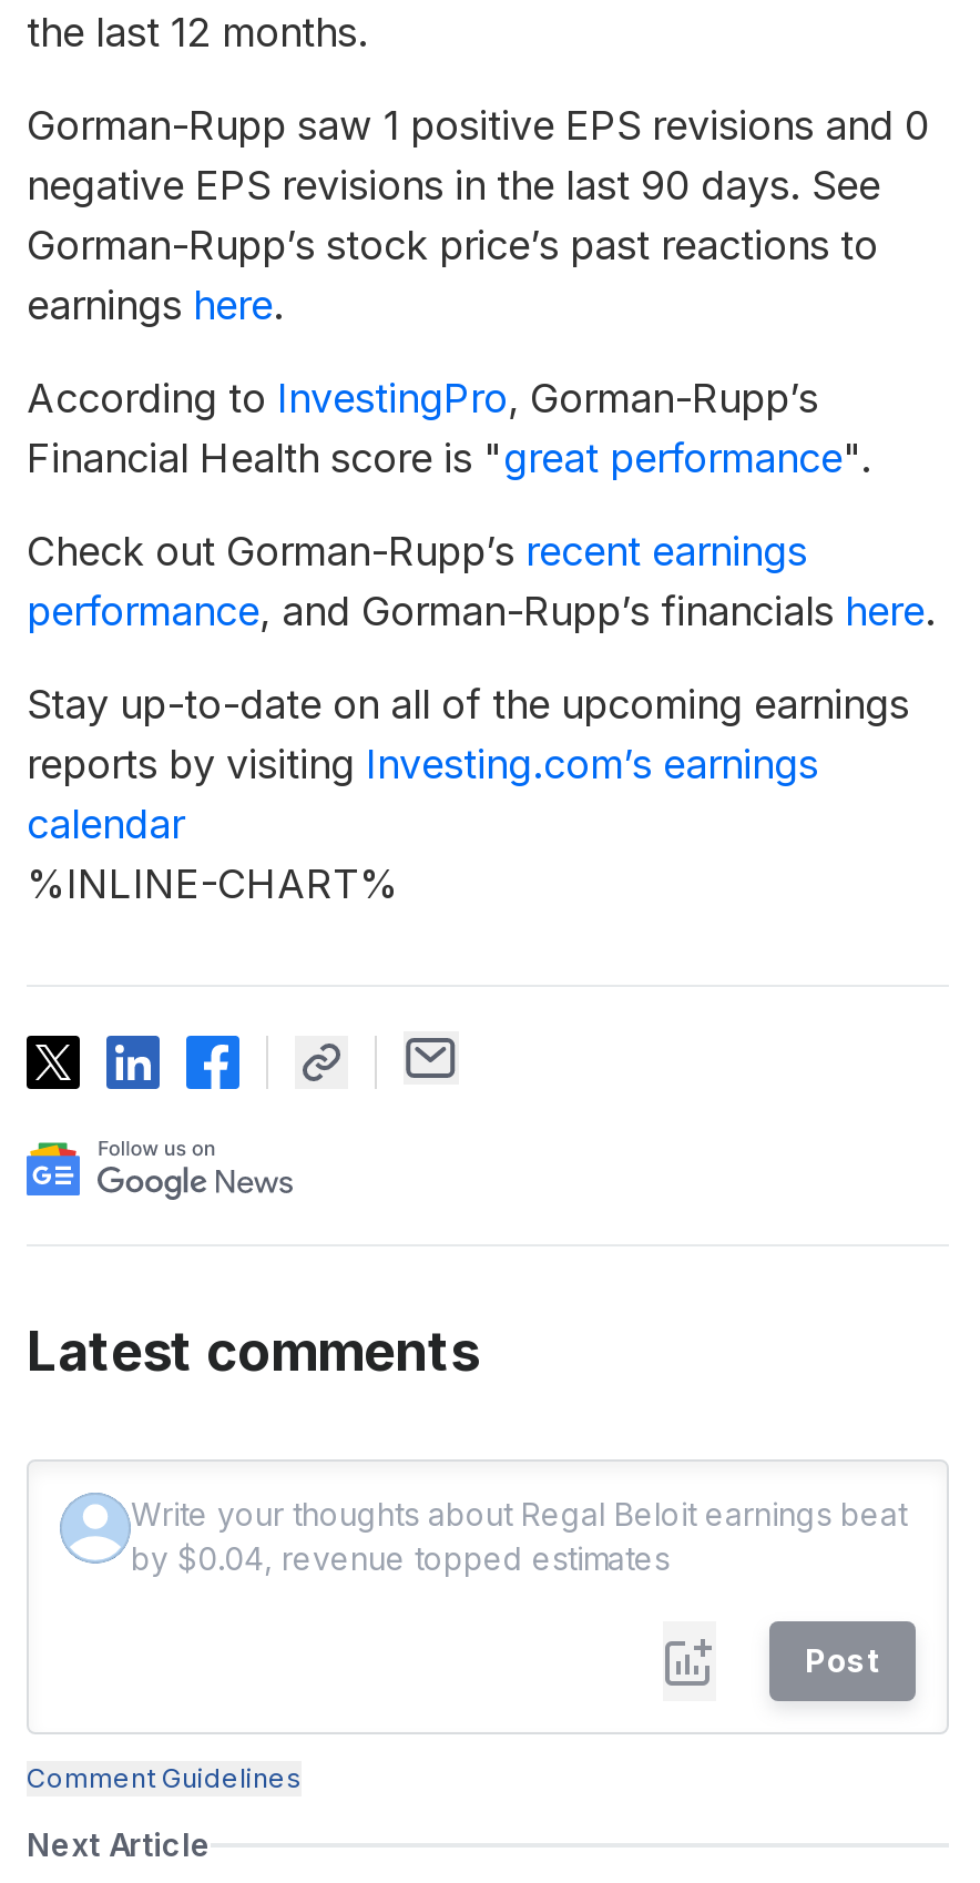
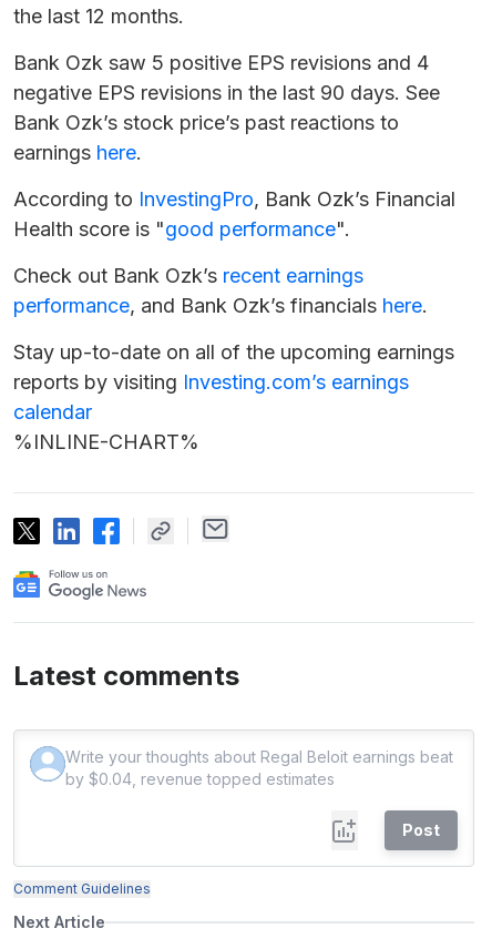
- Gorman-Rupp saw 1 positive EPS revisions and 0
+ Bank Ozk saw 5 positive EPS revisions and 4

- Gorman-Rupp’s stock price’s past reactions to
+ Bank Ozk’s stock price’s past reactions to

- According to InvestingPro, Gorman-Rupp’s
- Financial Health score is "great performance".
+ According to InvestingPro, Bank Ozk’s Financial
+ Health score is "good performance".

- Check out Gorman-Rupp’s recent earnings
- performance, and Gorman-Rupp’s financials here.
+ Check out Bank Ozk’s recent earnings
+ performance, and Bank Ozk’s financials here.
